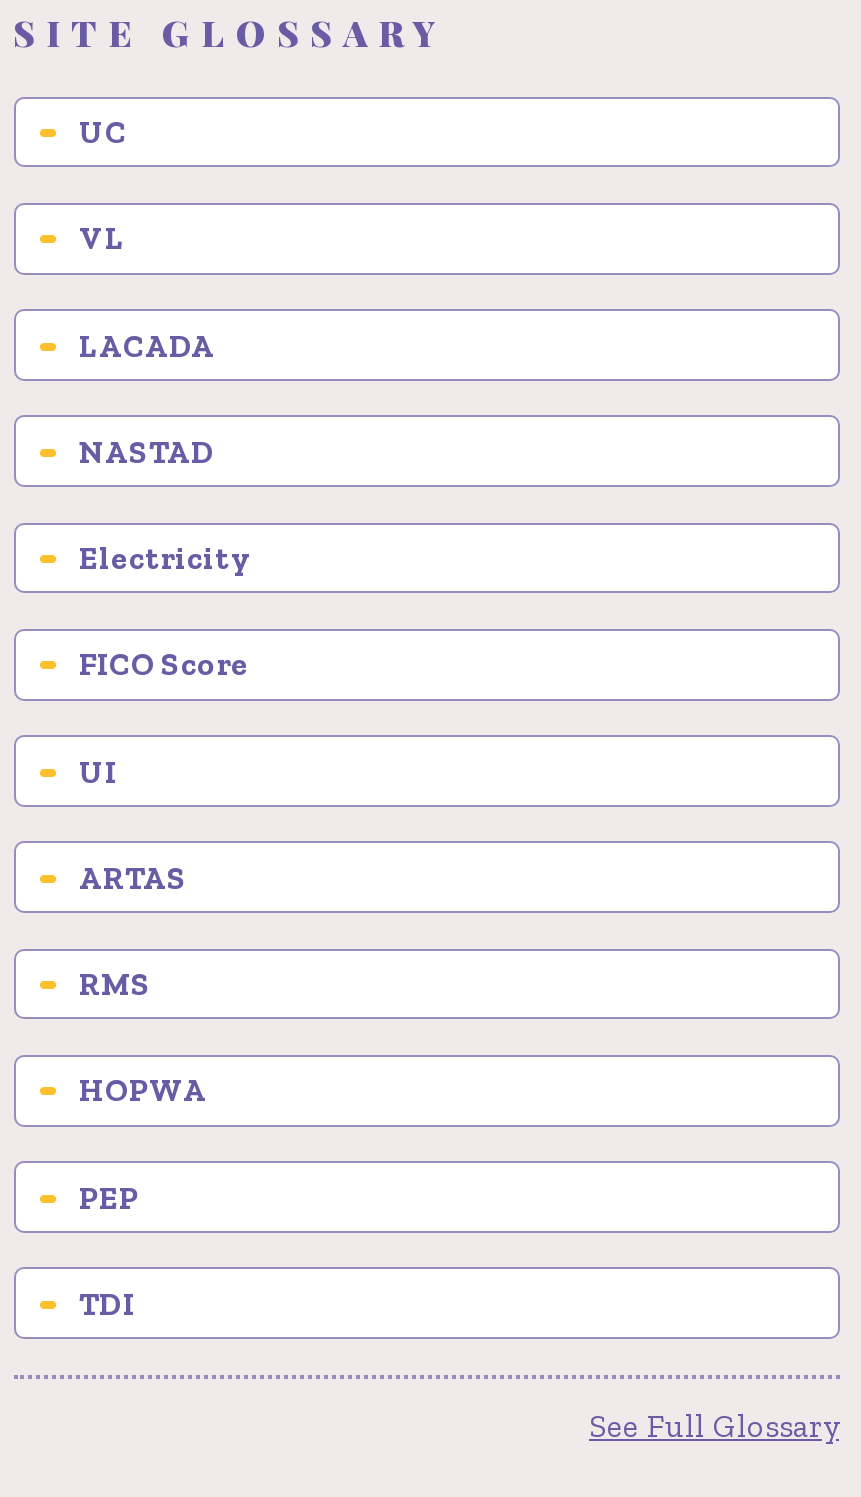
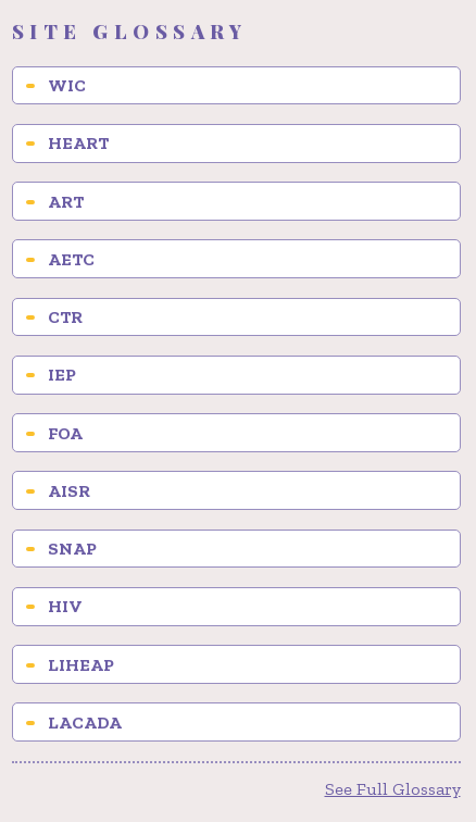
- UC
- VL
+ WIC
+ HEART
+ ART
+ AETC
+ CTR
+ IEP
+ FOA
+ AISR
+ SNAP
+ HIV
+ LIHEAP

moved down: LACADA

- NASTAD
- Electricity
- FICO Score
- UI
- ARTAS
- RMS
- HOPWA
- PEP
- TDI
